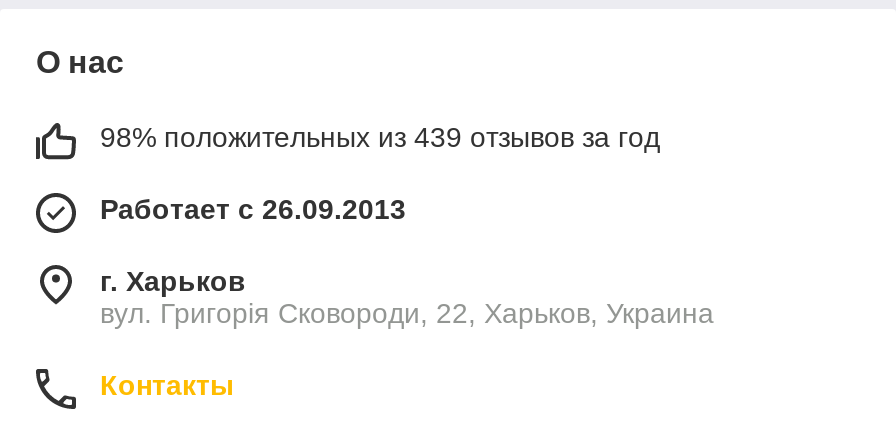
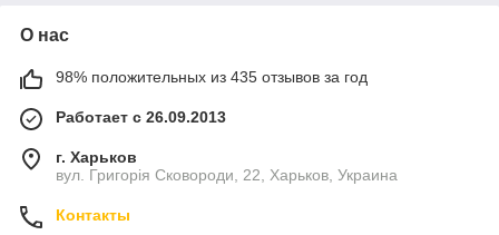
- 98% положительных из 439 отзывов за год
+ 98% положительных из 435 отзывов за год
